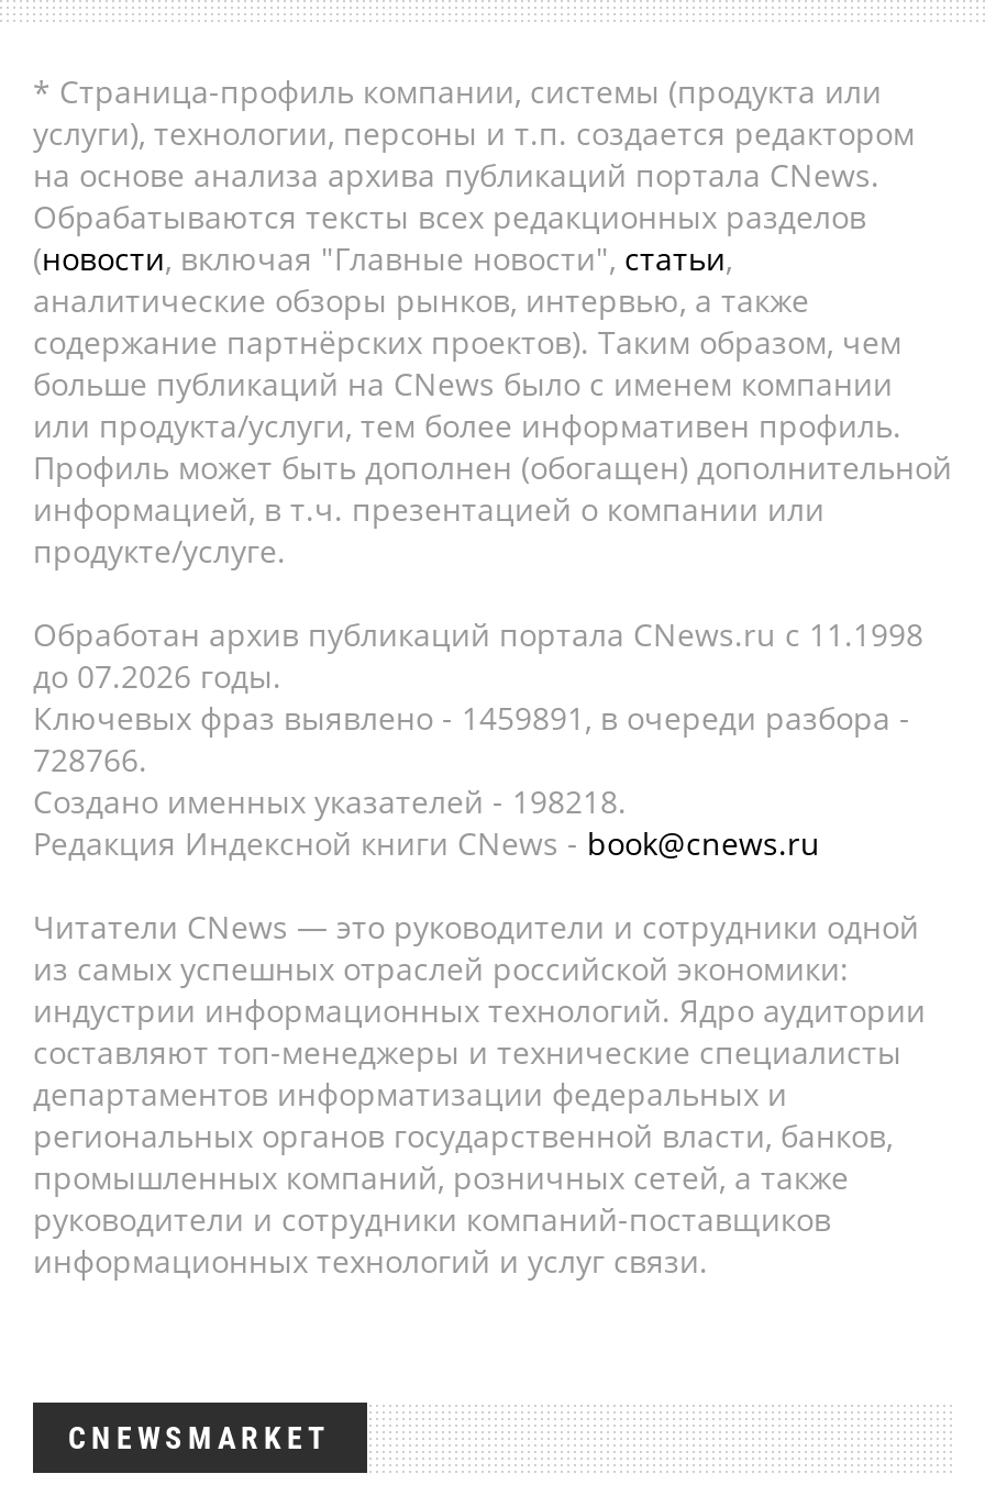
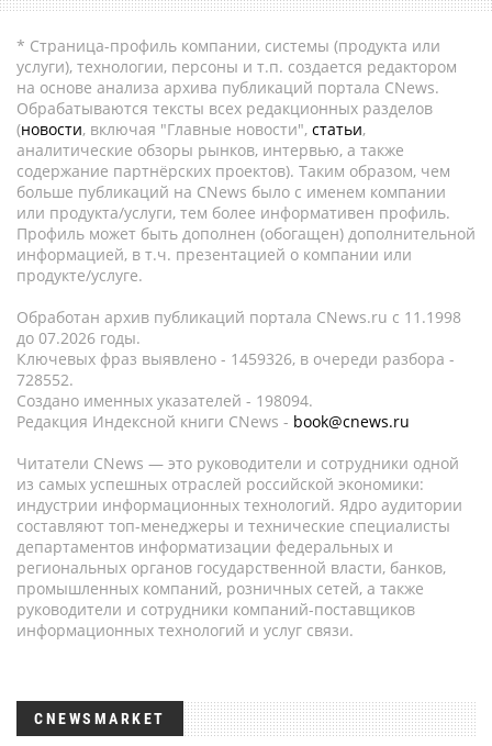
- Ключевых фраз выявлено - 1459891, в очереди разбора -
+ Ключевых фраз выявлено - 1459326, в очереди разбора -

- 728766.
+ 728552.

- Создано именных указателей - 198218.
+ Создано именных указателей - 198094.
